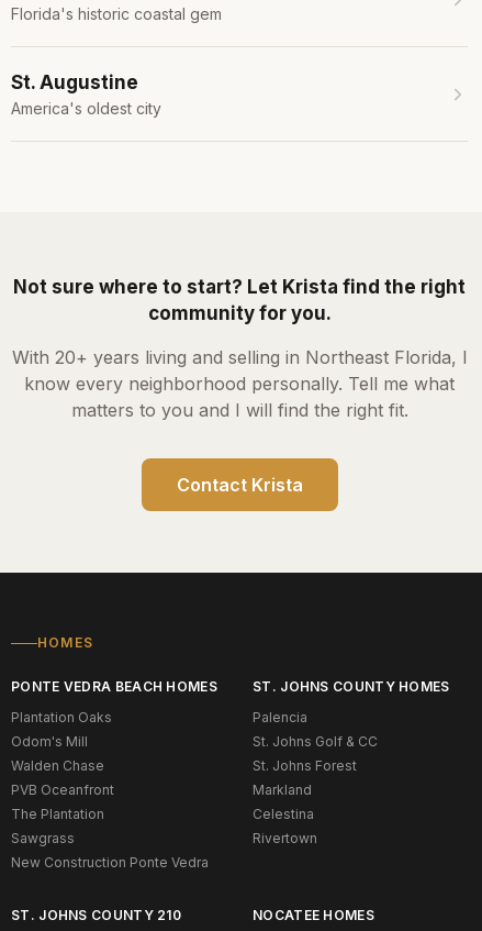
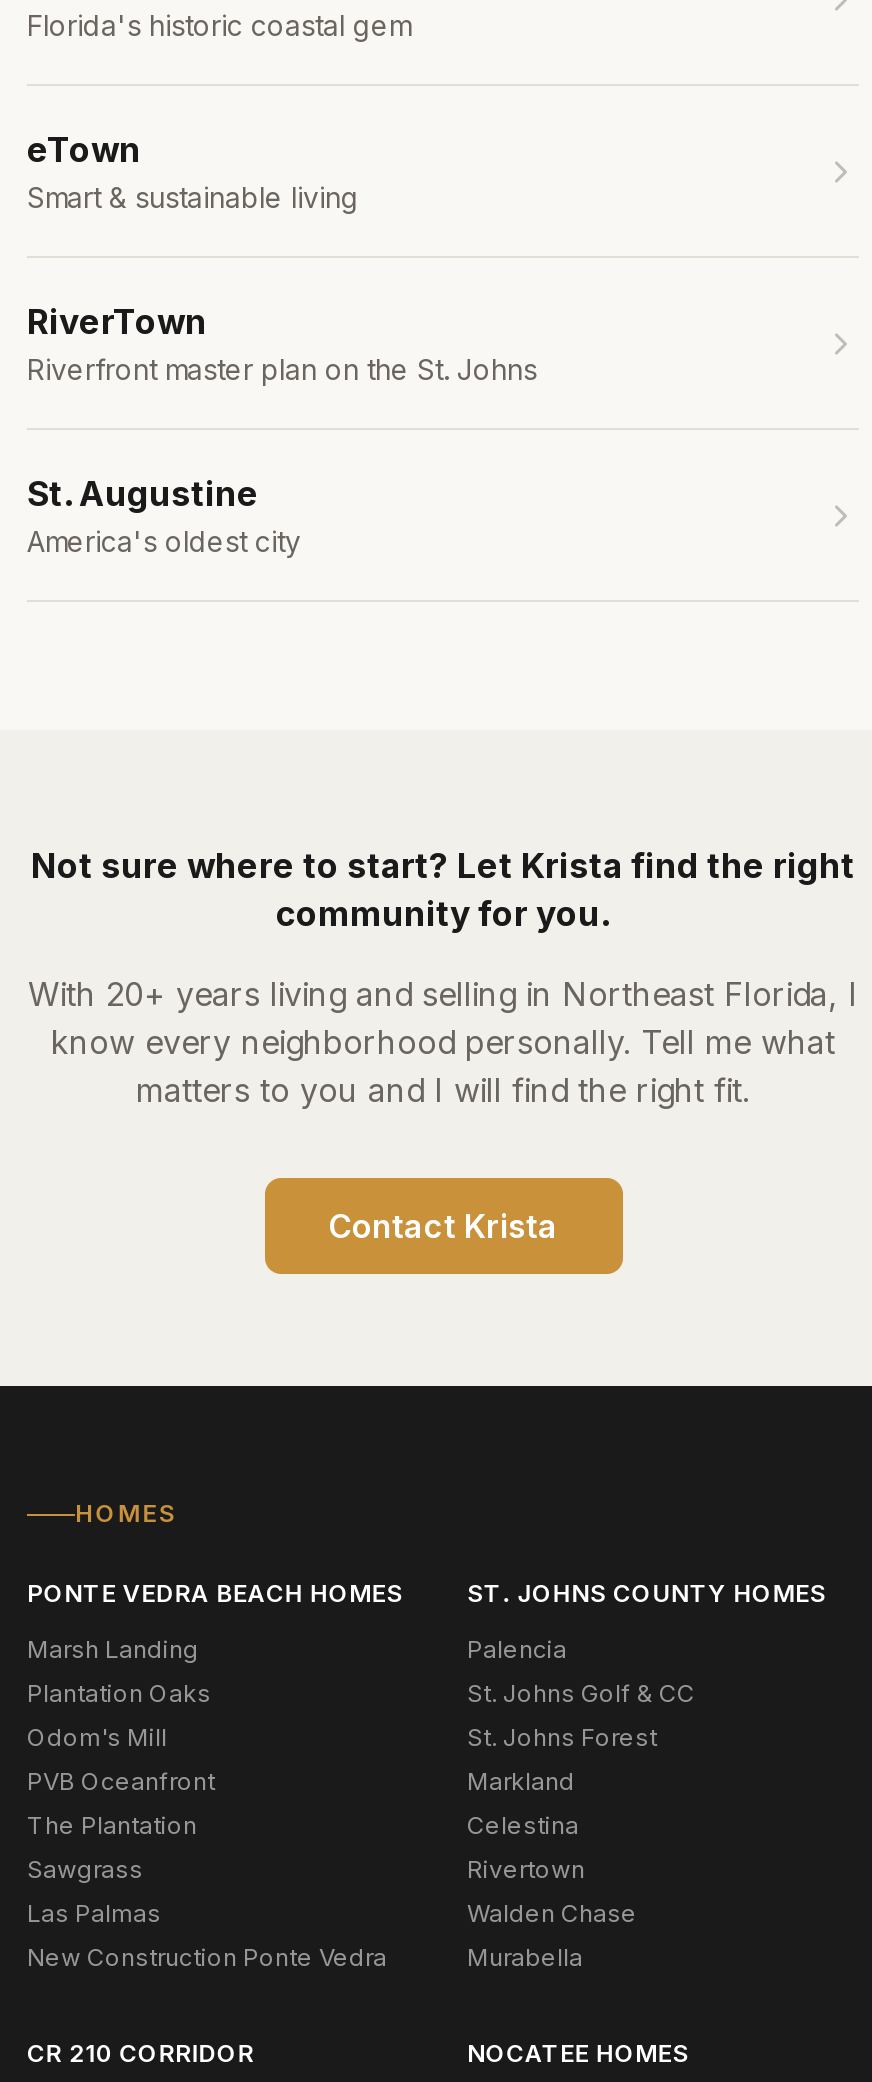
+ eTown
+ Smart & sustainable living
+ RiverTown
+ Riverfront master plan on the St. Johns

+ Marsh Landing

- Walden Chase

+ Las Palmas

- ST. JOHNS COUNTY 210
+ Walden Chase
+ Murabella
+ CR 210 CORRIDOR
